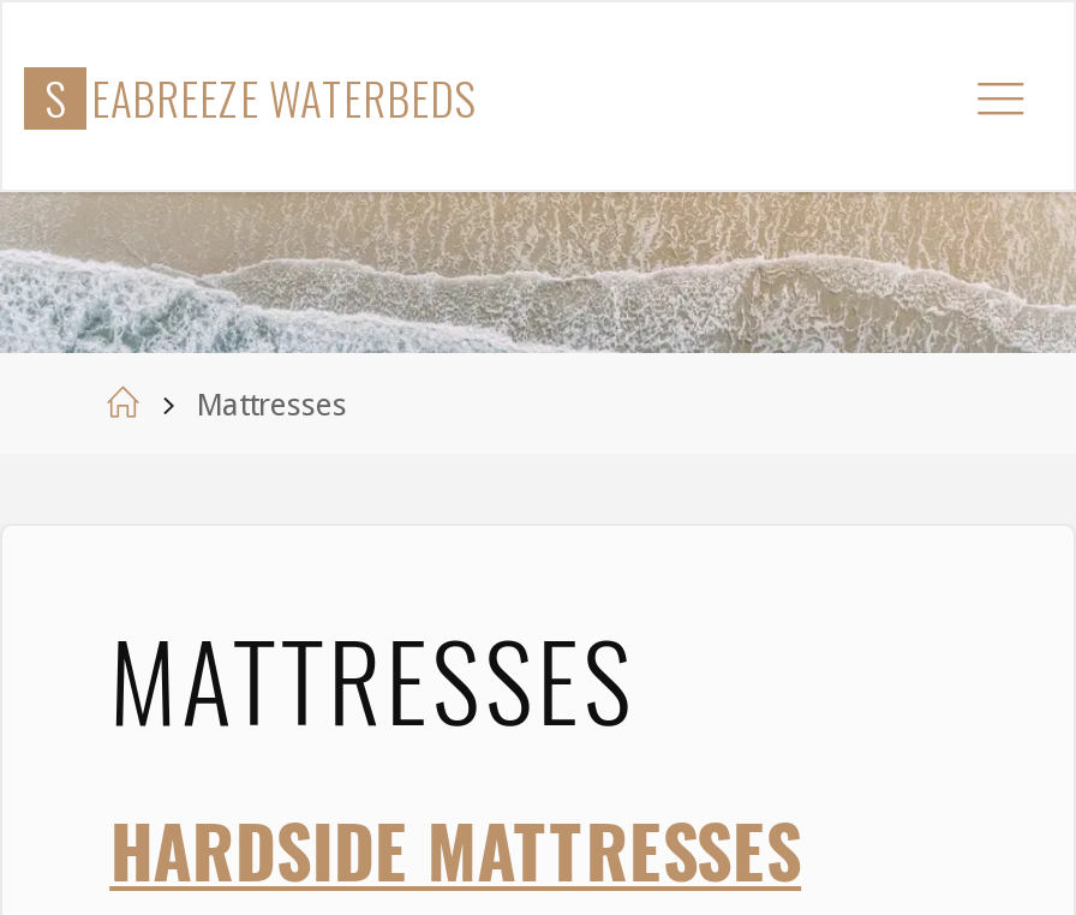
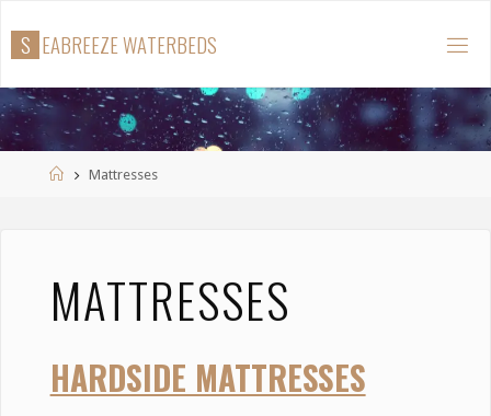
- [image]
+ [image]
